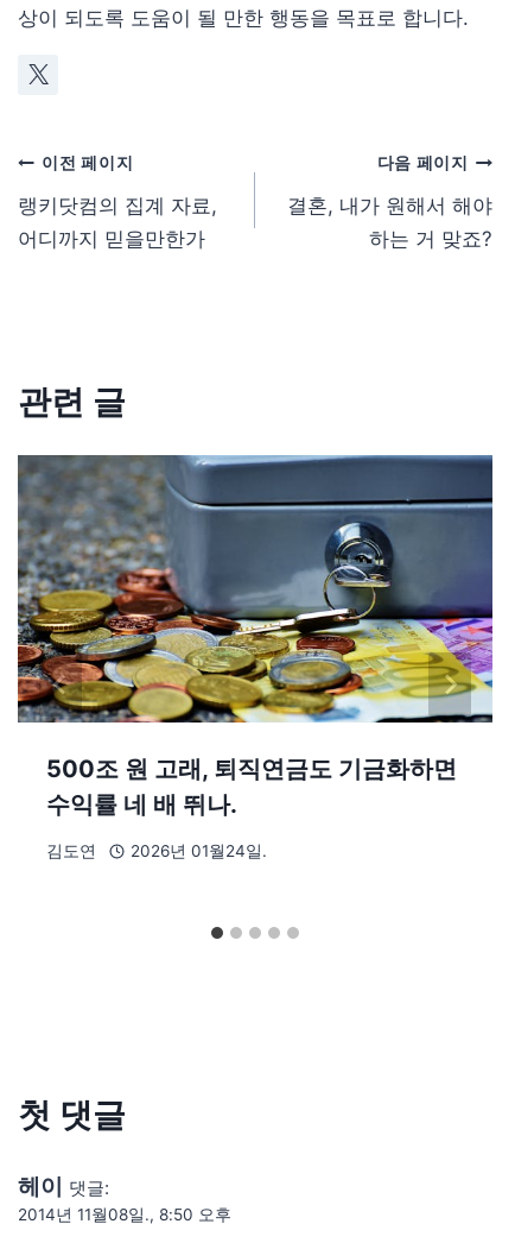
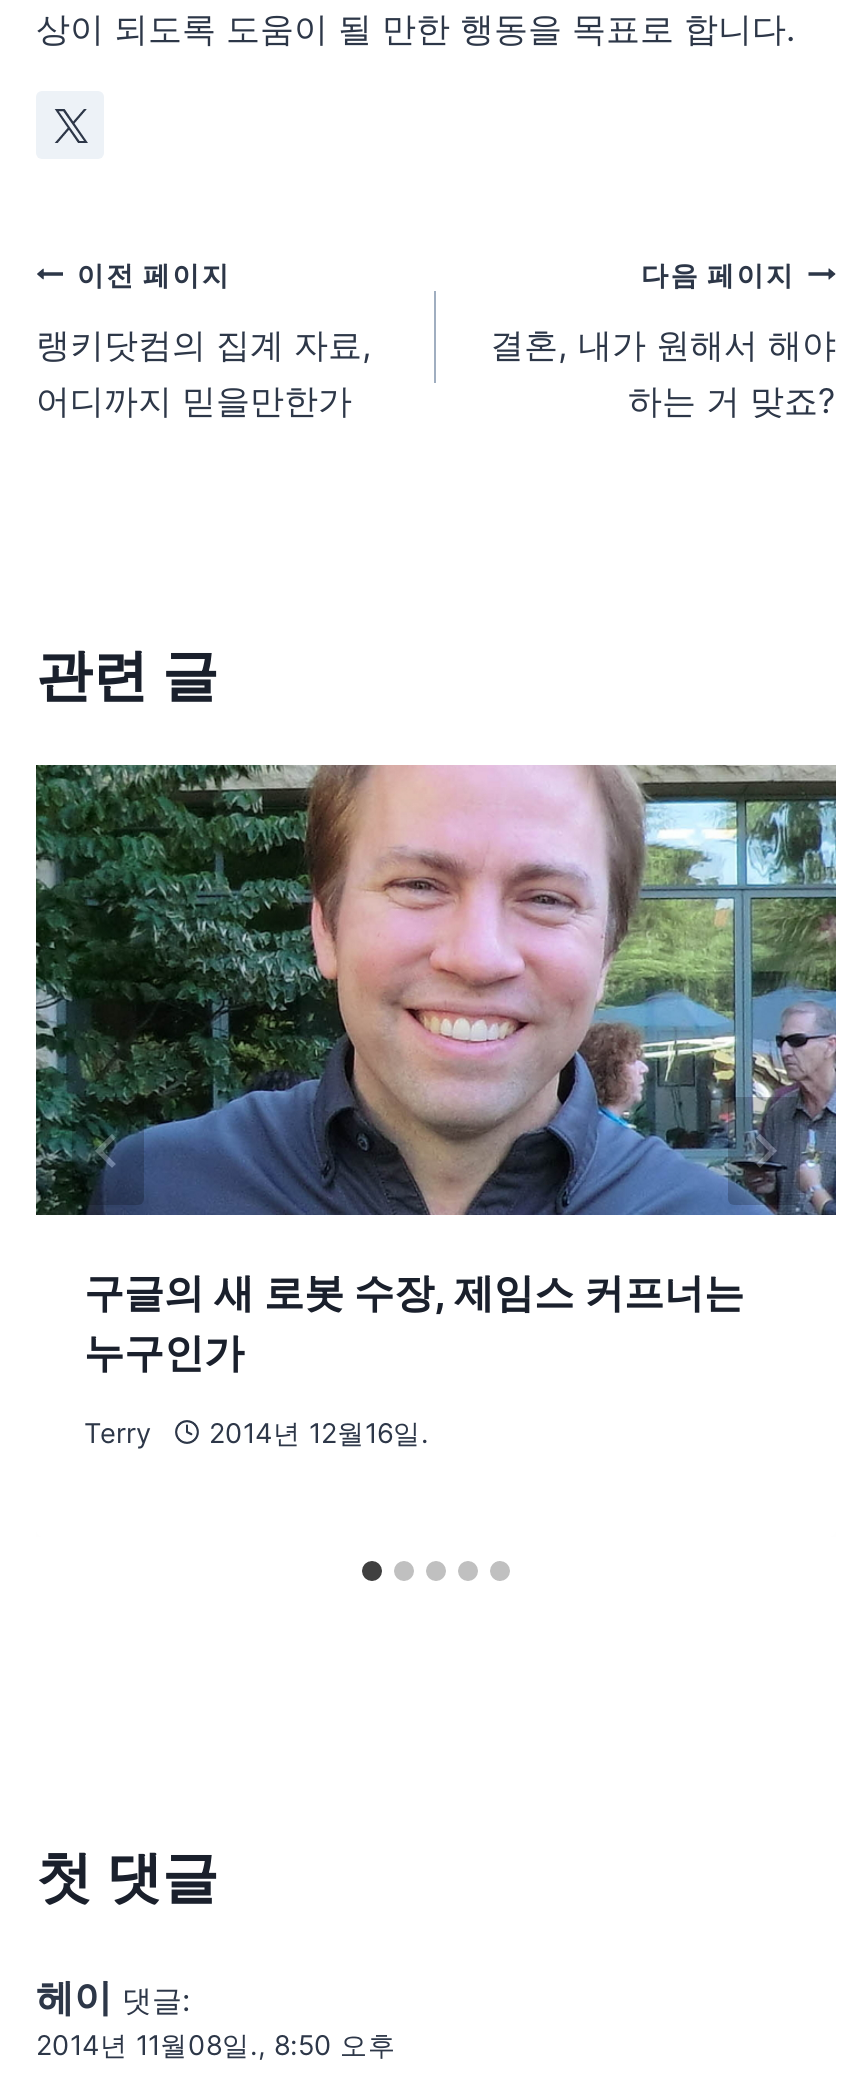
- [image]
- 500조 원 고래, 퇴직연금도 기금화하면
- 수익률 네 배 뛰나.
+ [image]
+ 구글의 새 로봇 수장, 제임스 커프너는
+ 누구인가

- 김도연
- 2026년 01월24일.
+ Terry
+ 2014년 12월16일.
